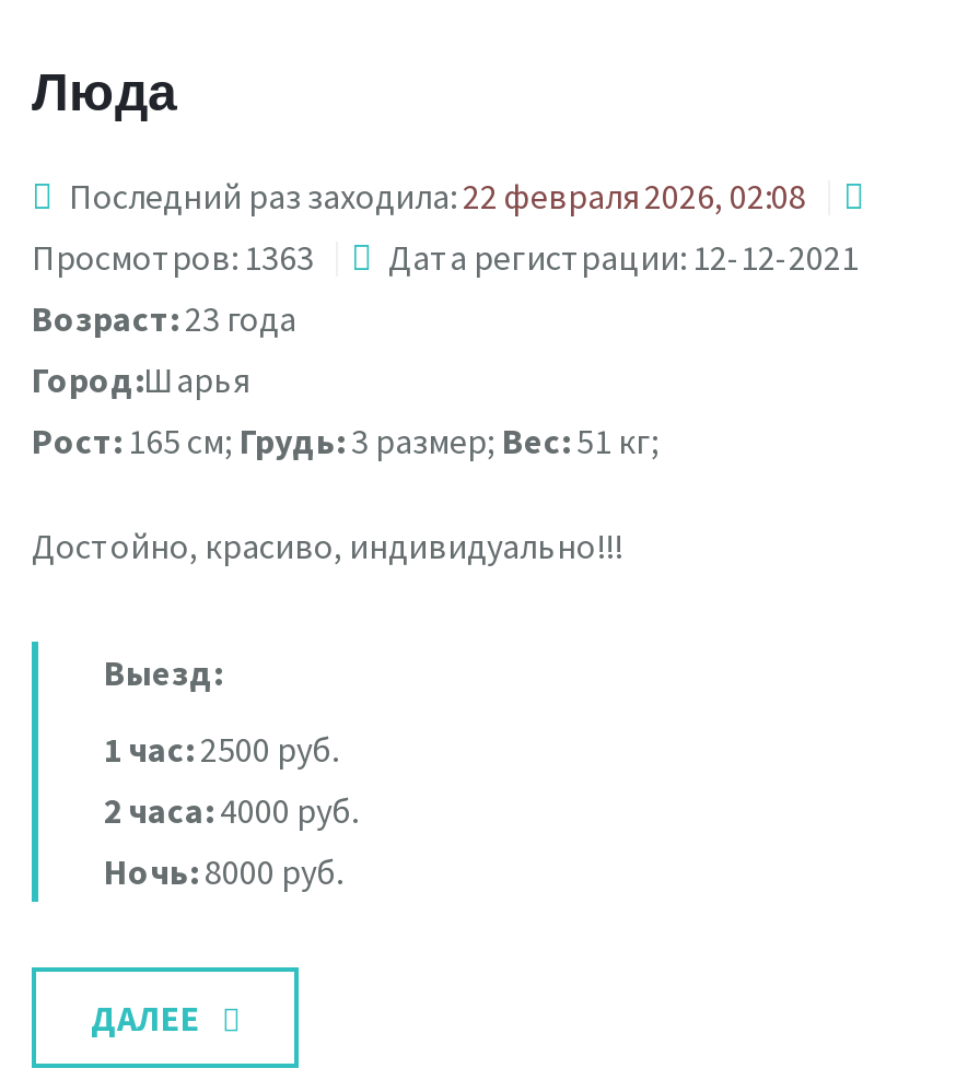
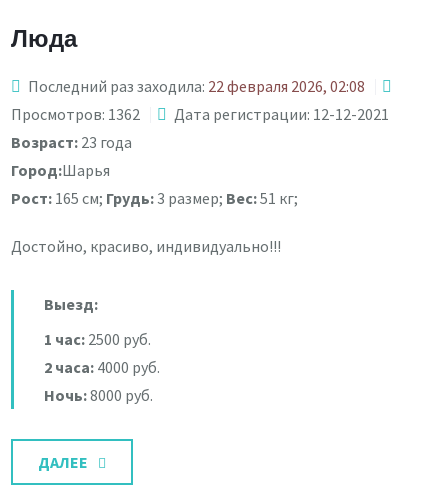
- Просмотров: 1363 Дата регистрации: 12-12-2021
+ Просмотров: 1362 Дата регистрации: 12-12-2021
